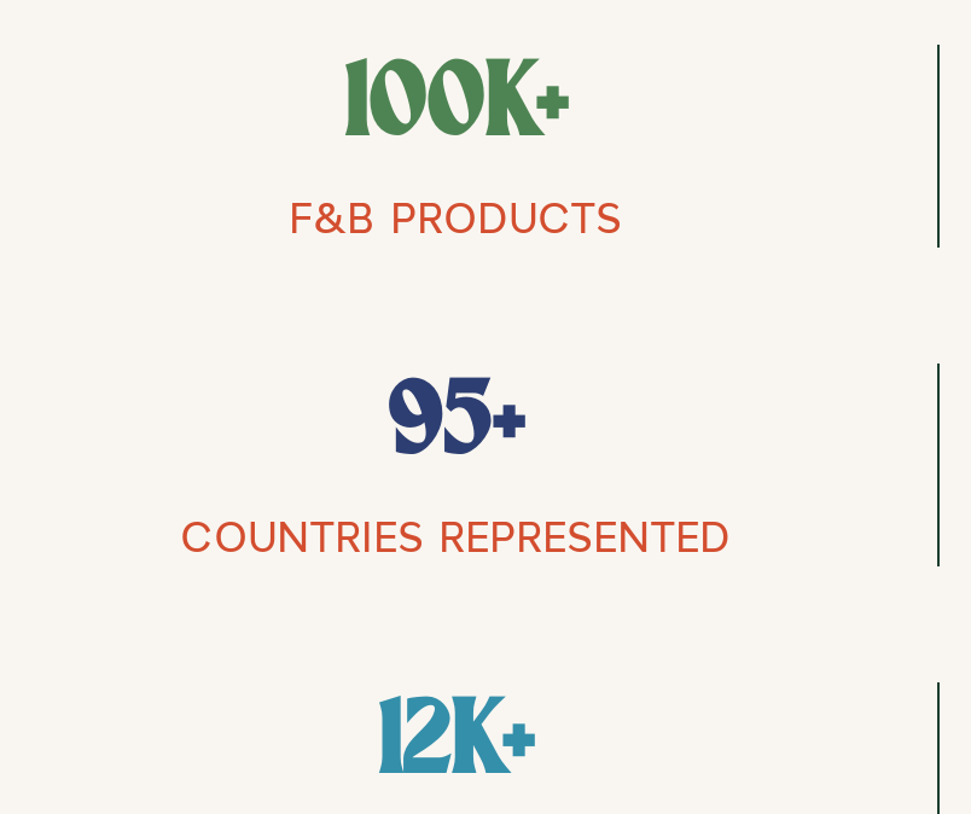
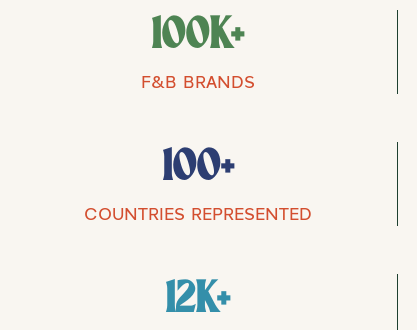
- F&B PRODUCTS
+ F&B BRANDS

- 95+
+ 100+
